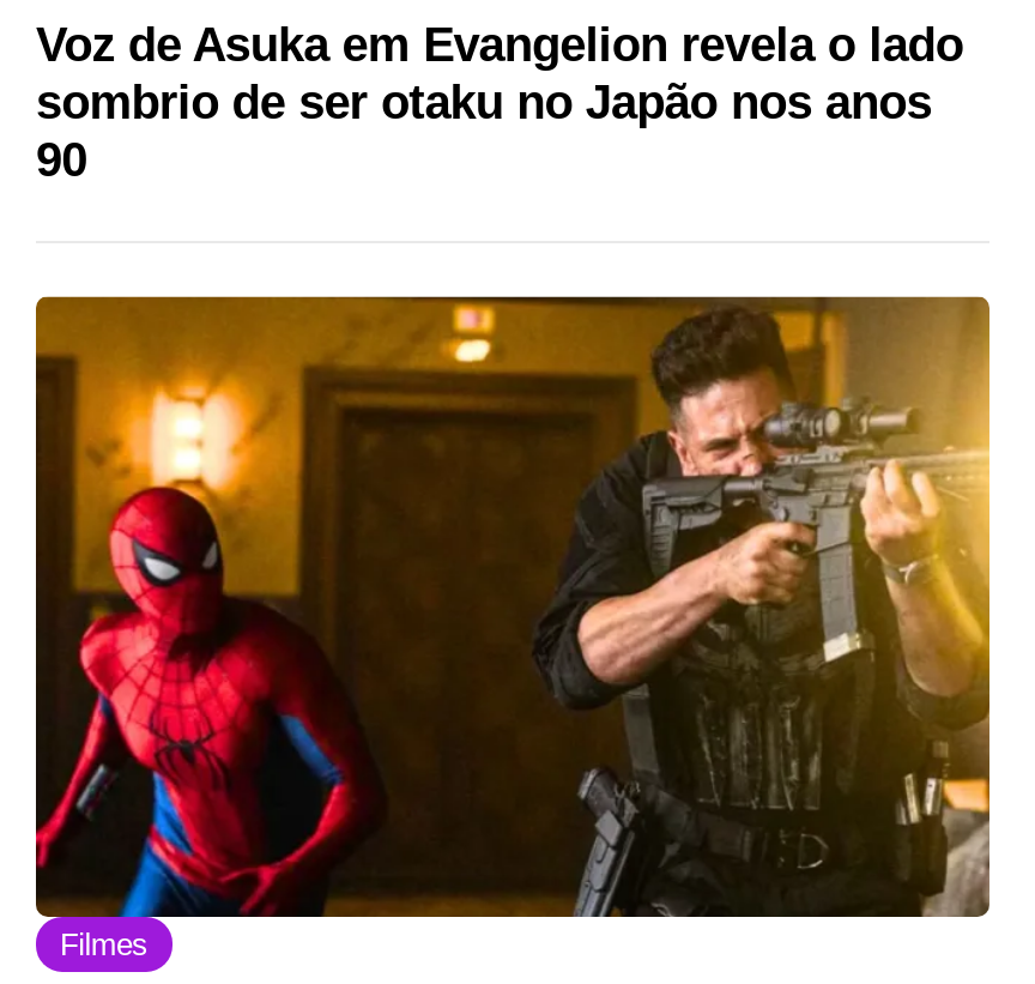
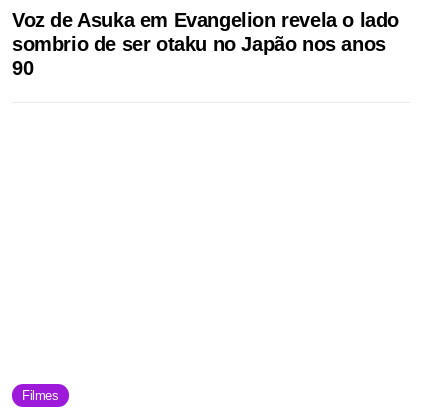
- [image]
